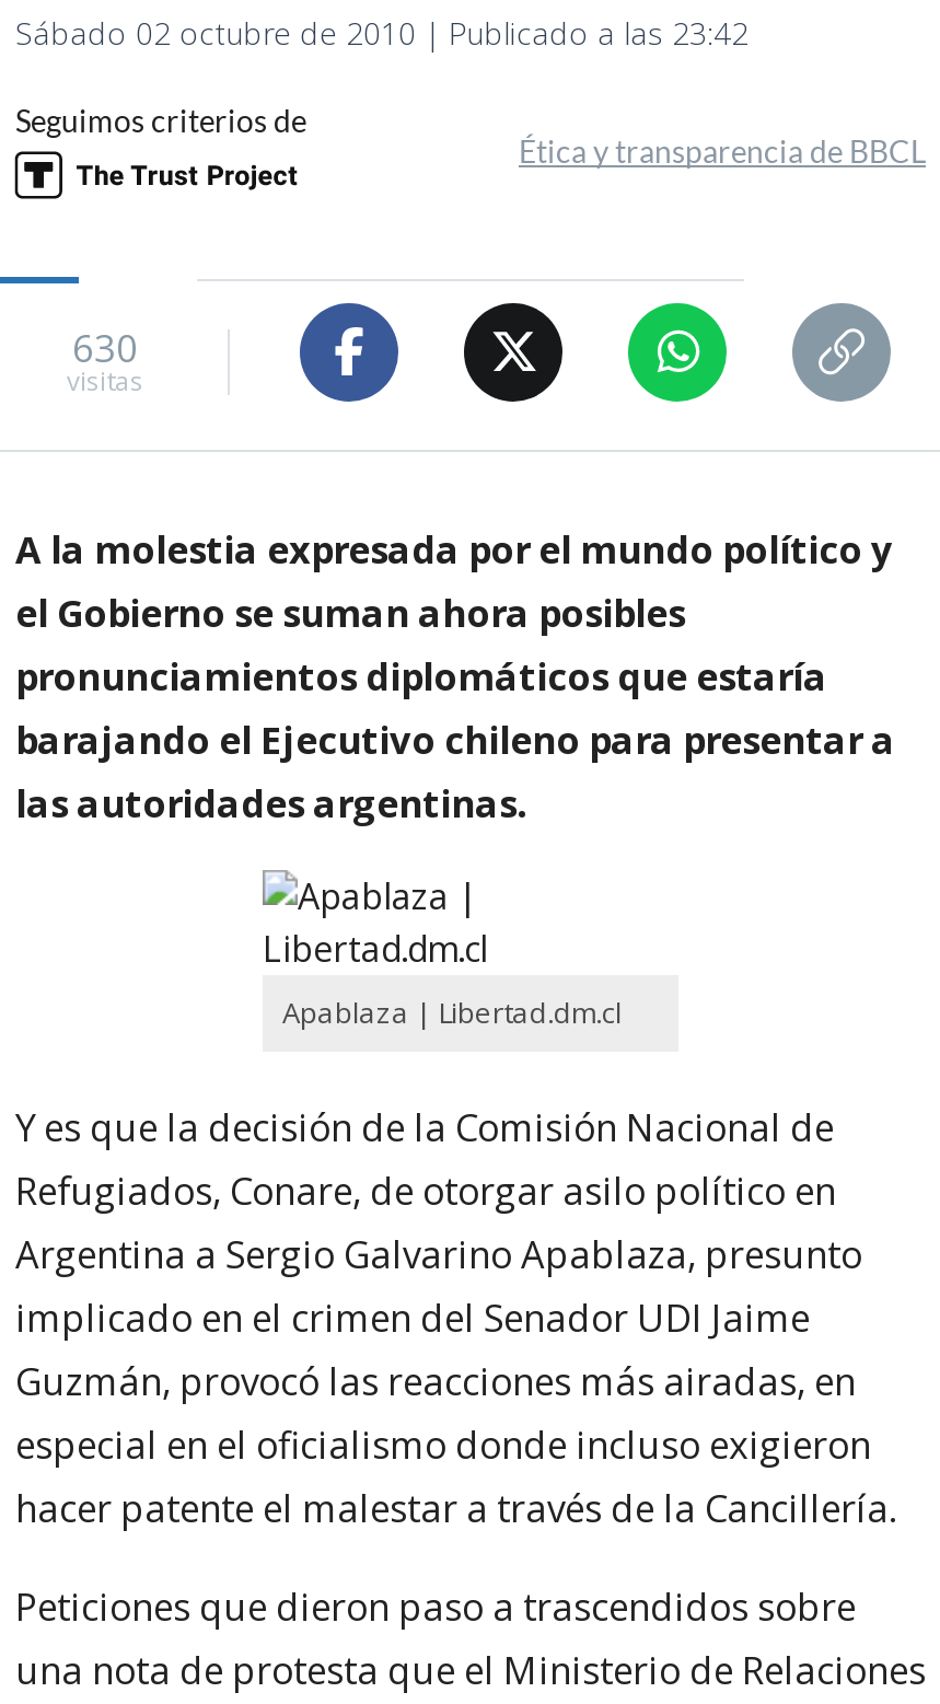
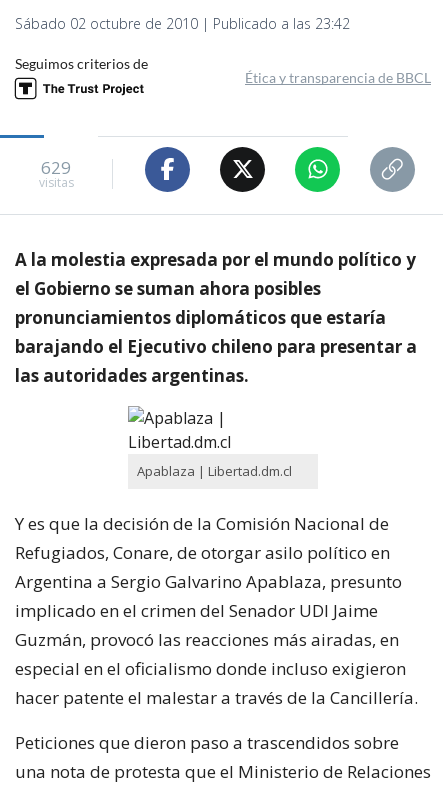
- 630
+ 629
